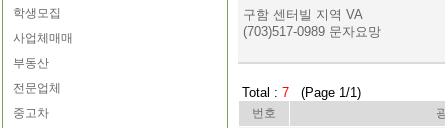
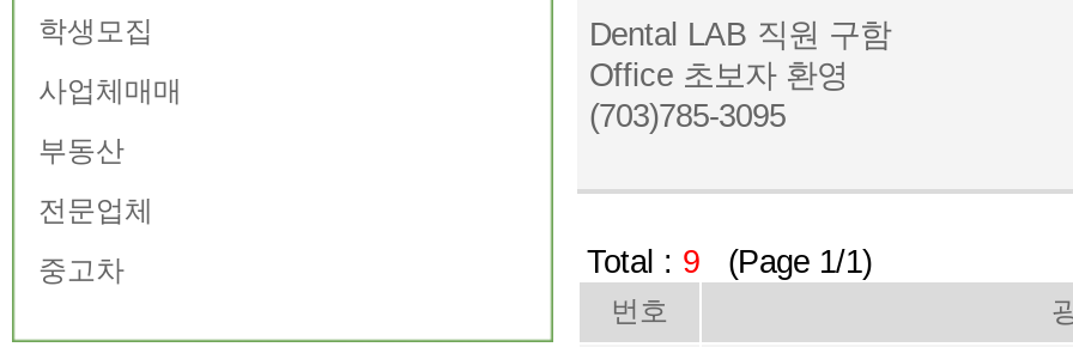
- 구함 센터빌 지역 VA
- (703)517-0989 문자요망
+ Dental LAB 직원 구함
+ Office 초보자 환영
+ (703)785-3095

- Total : 7 (Page 1/1)
+ Total : 9 (Page 1/1)
